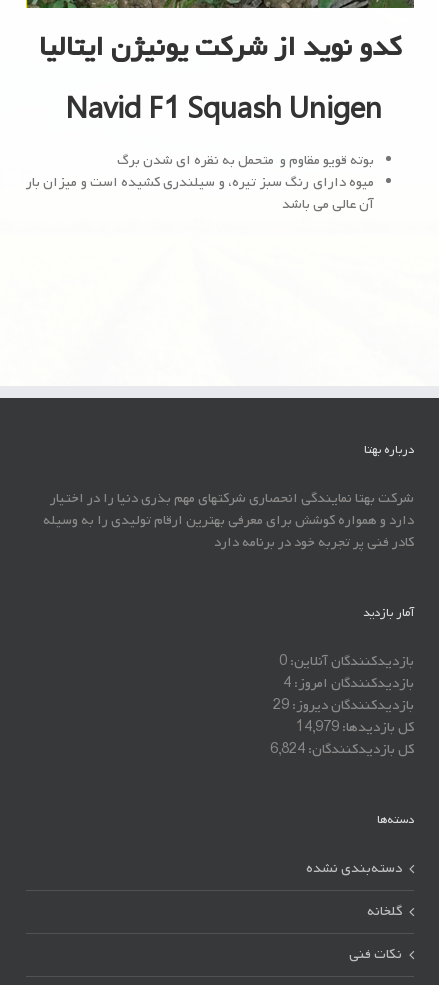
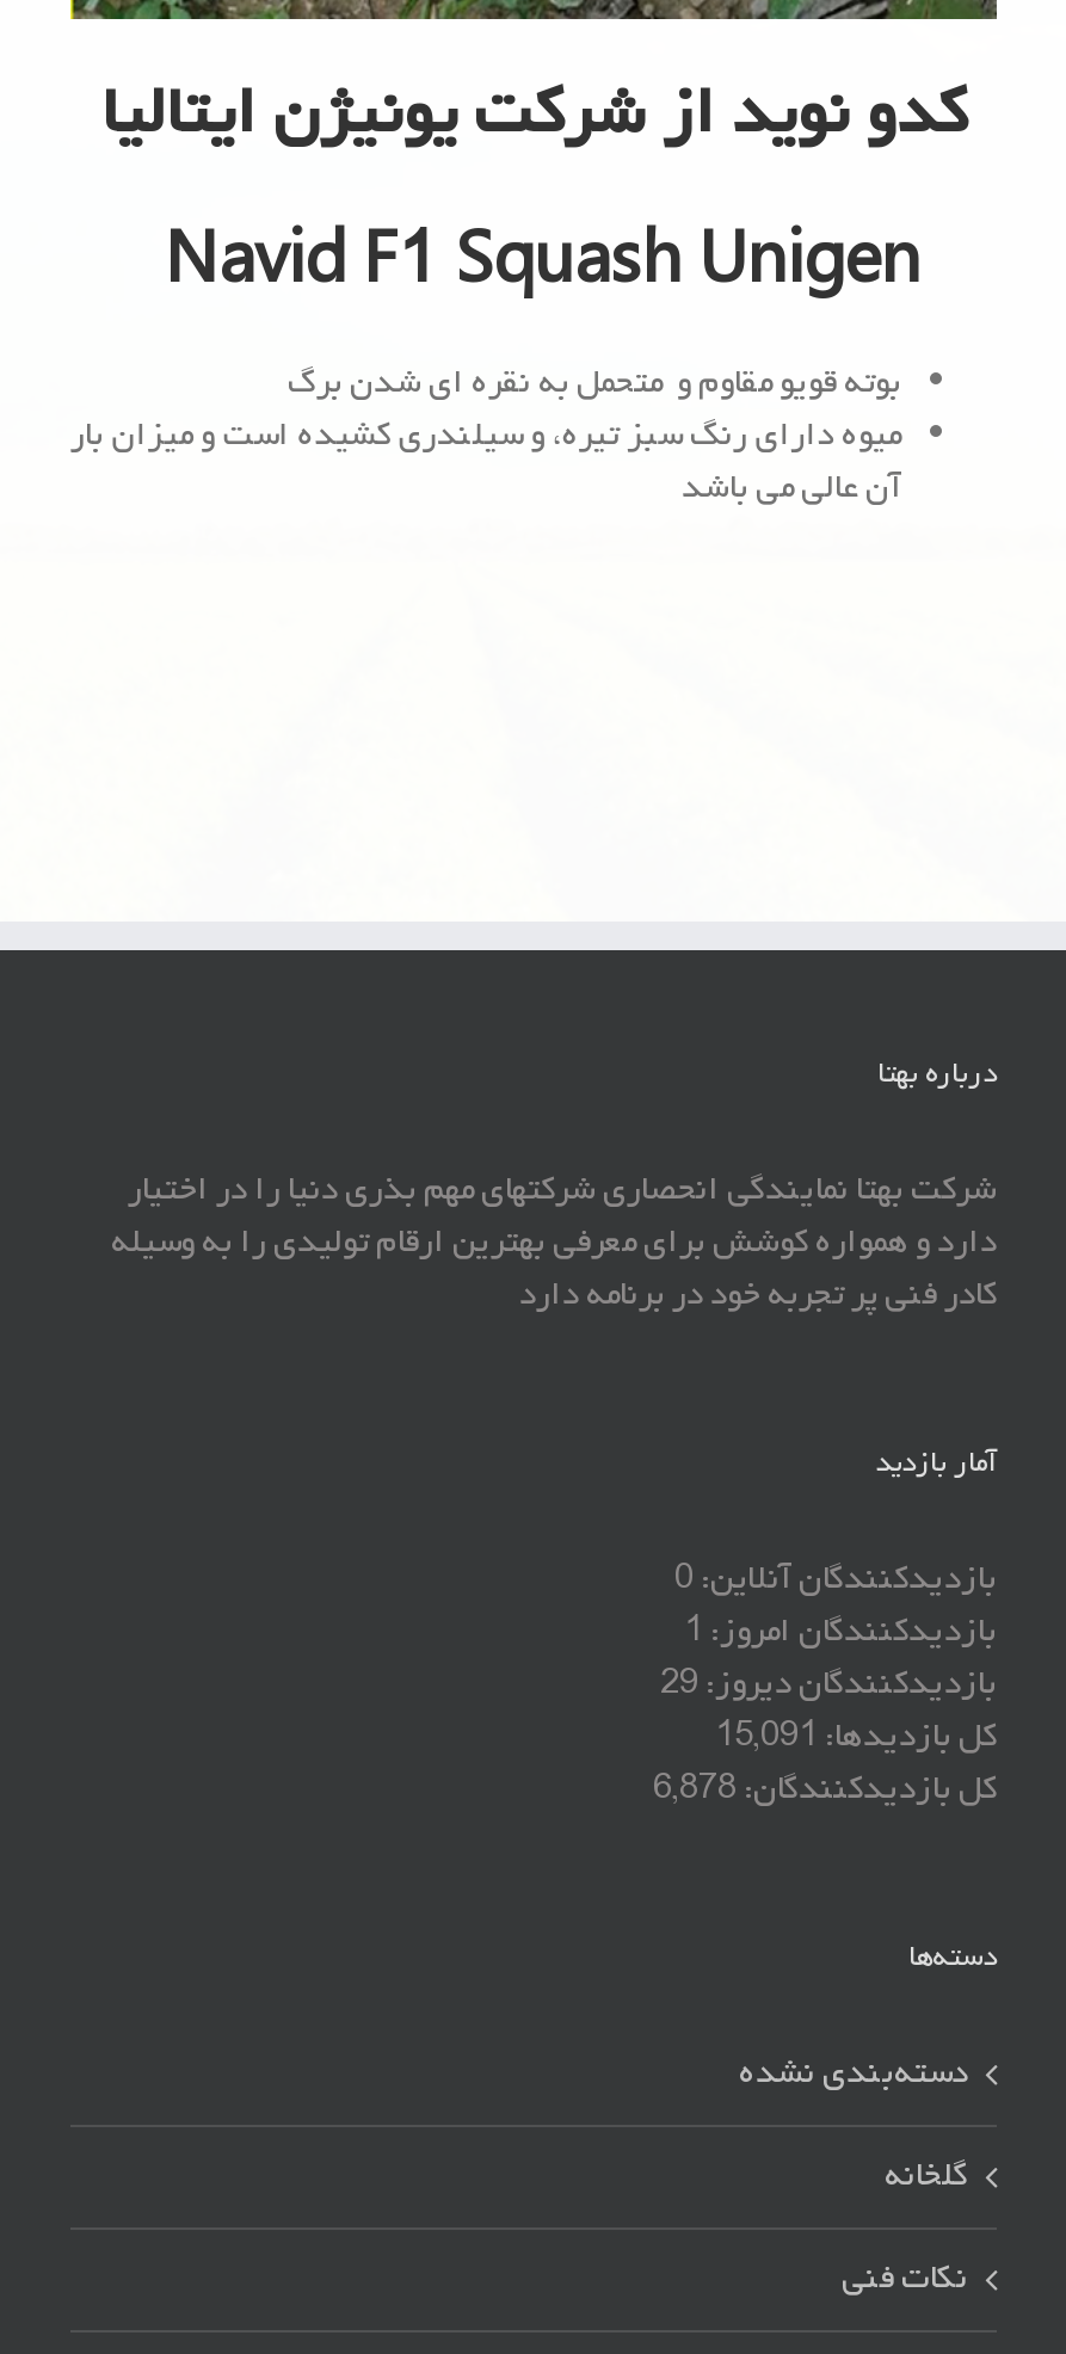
- بازدیدکنندگان امروز: 4
+ بازدیدکنندگان امروز: 1

- کل بازدیدها: 14,979
+ کل بازدیدها: 15,091

- کل بازدیدکنند‌گان: 6,824
+ کل بازدیدکنند‌گان: 6,878
